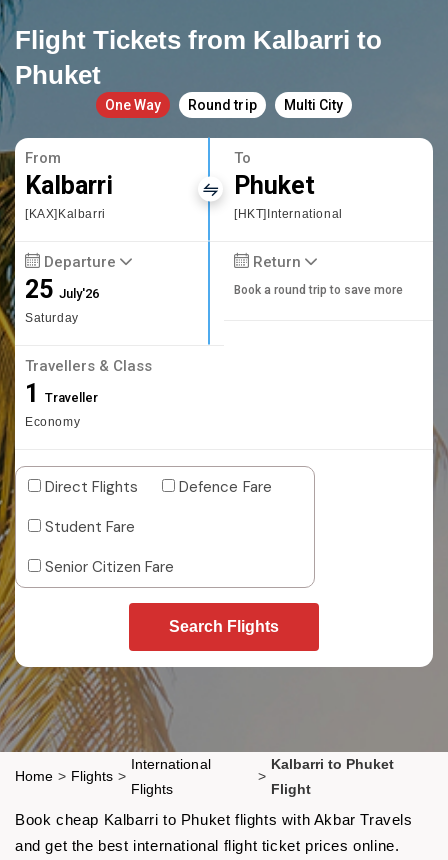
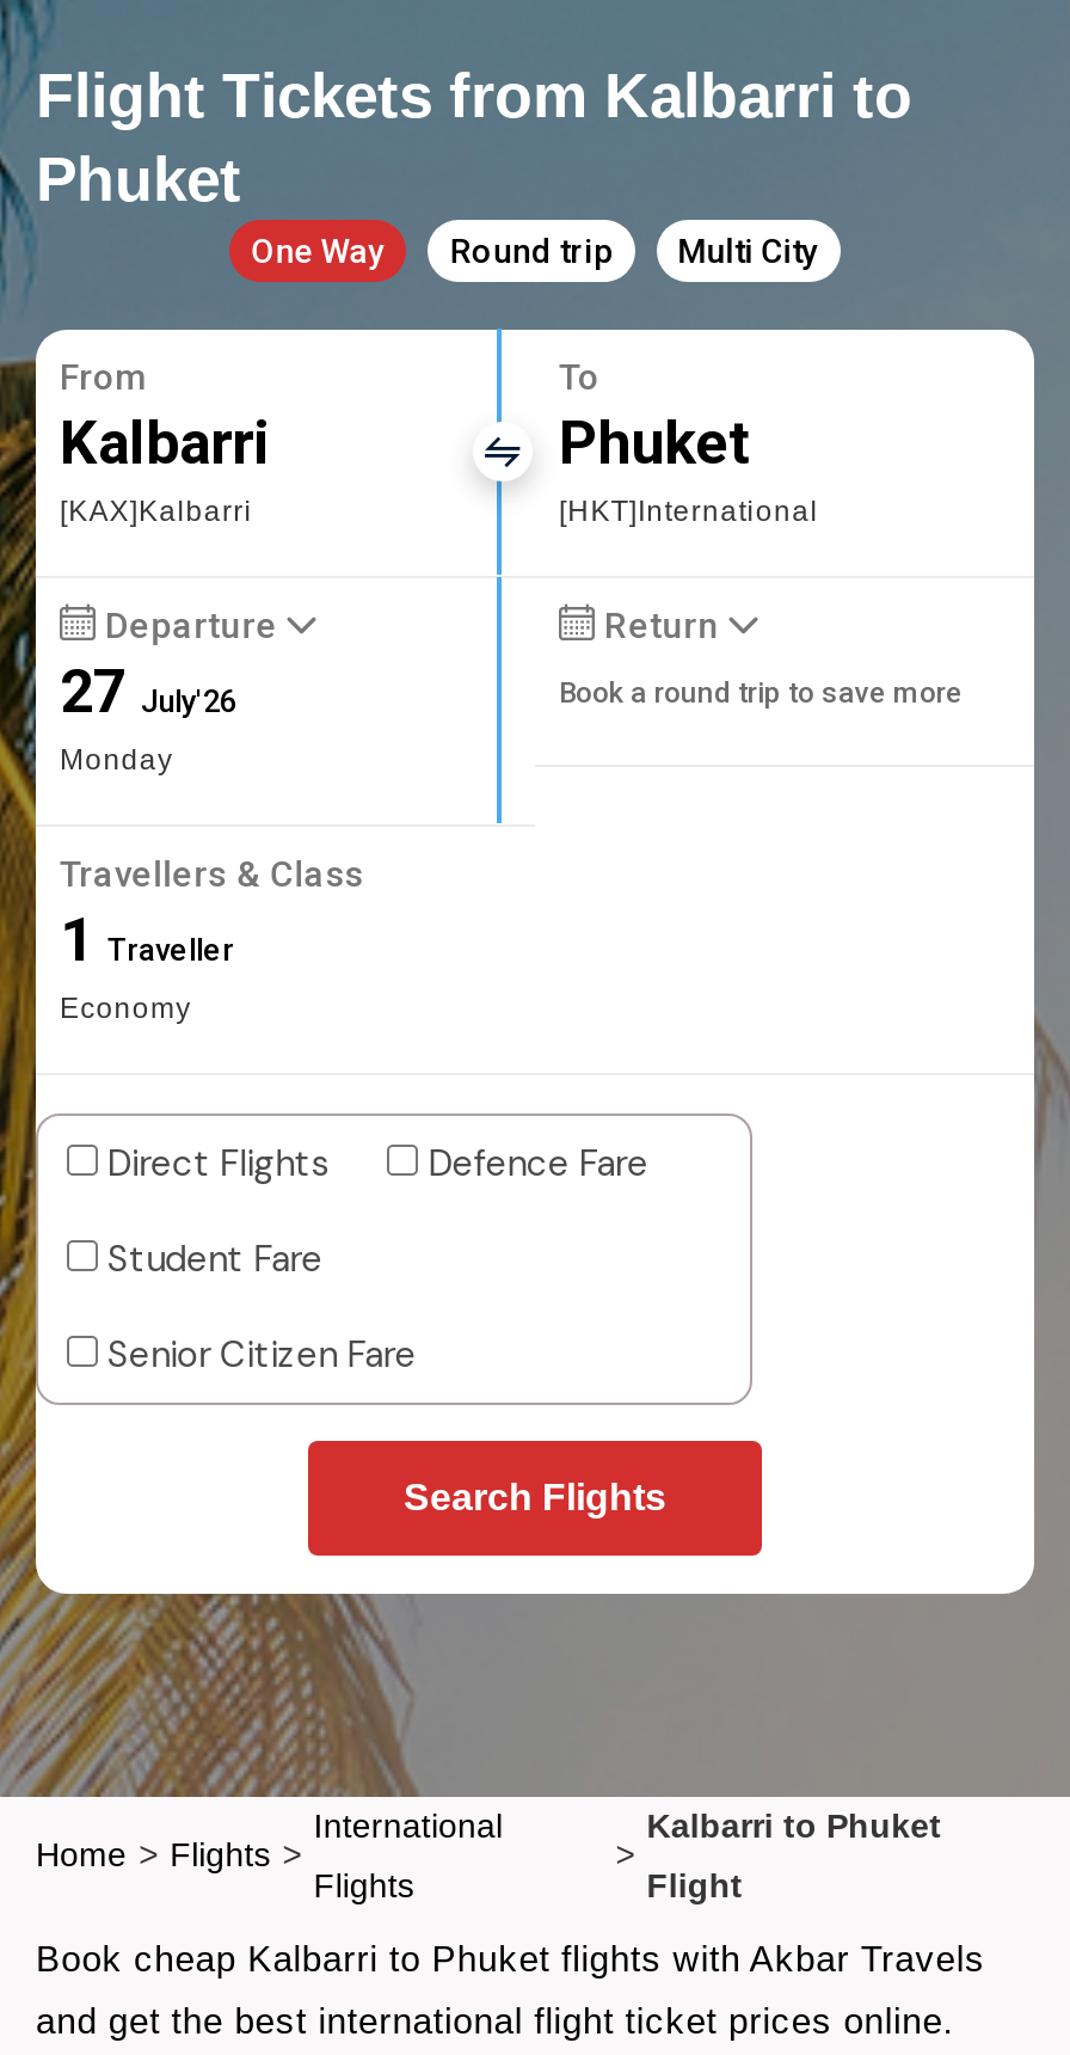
- 25 July'26
- Saturday
+ 27 July'26
+ Monday
